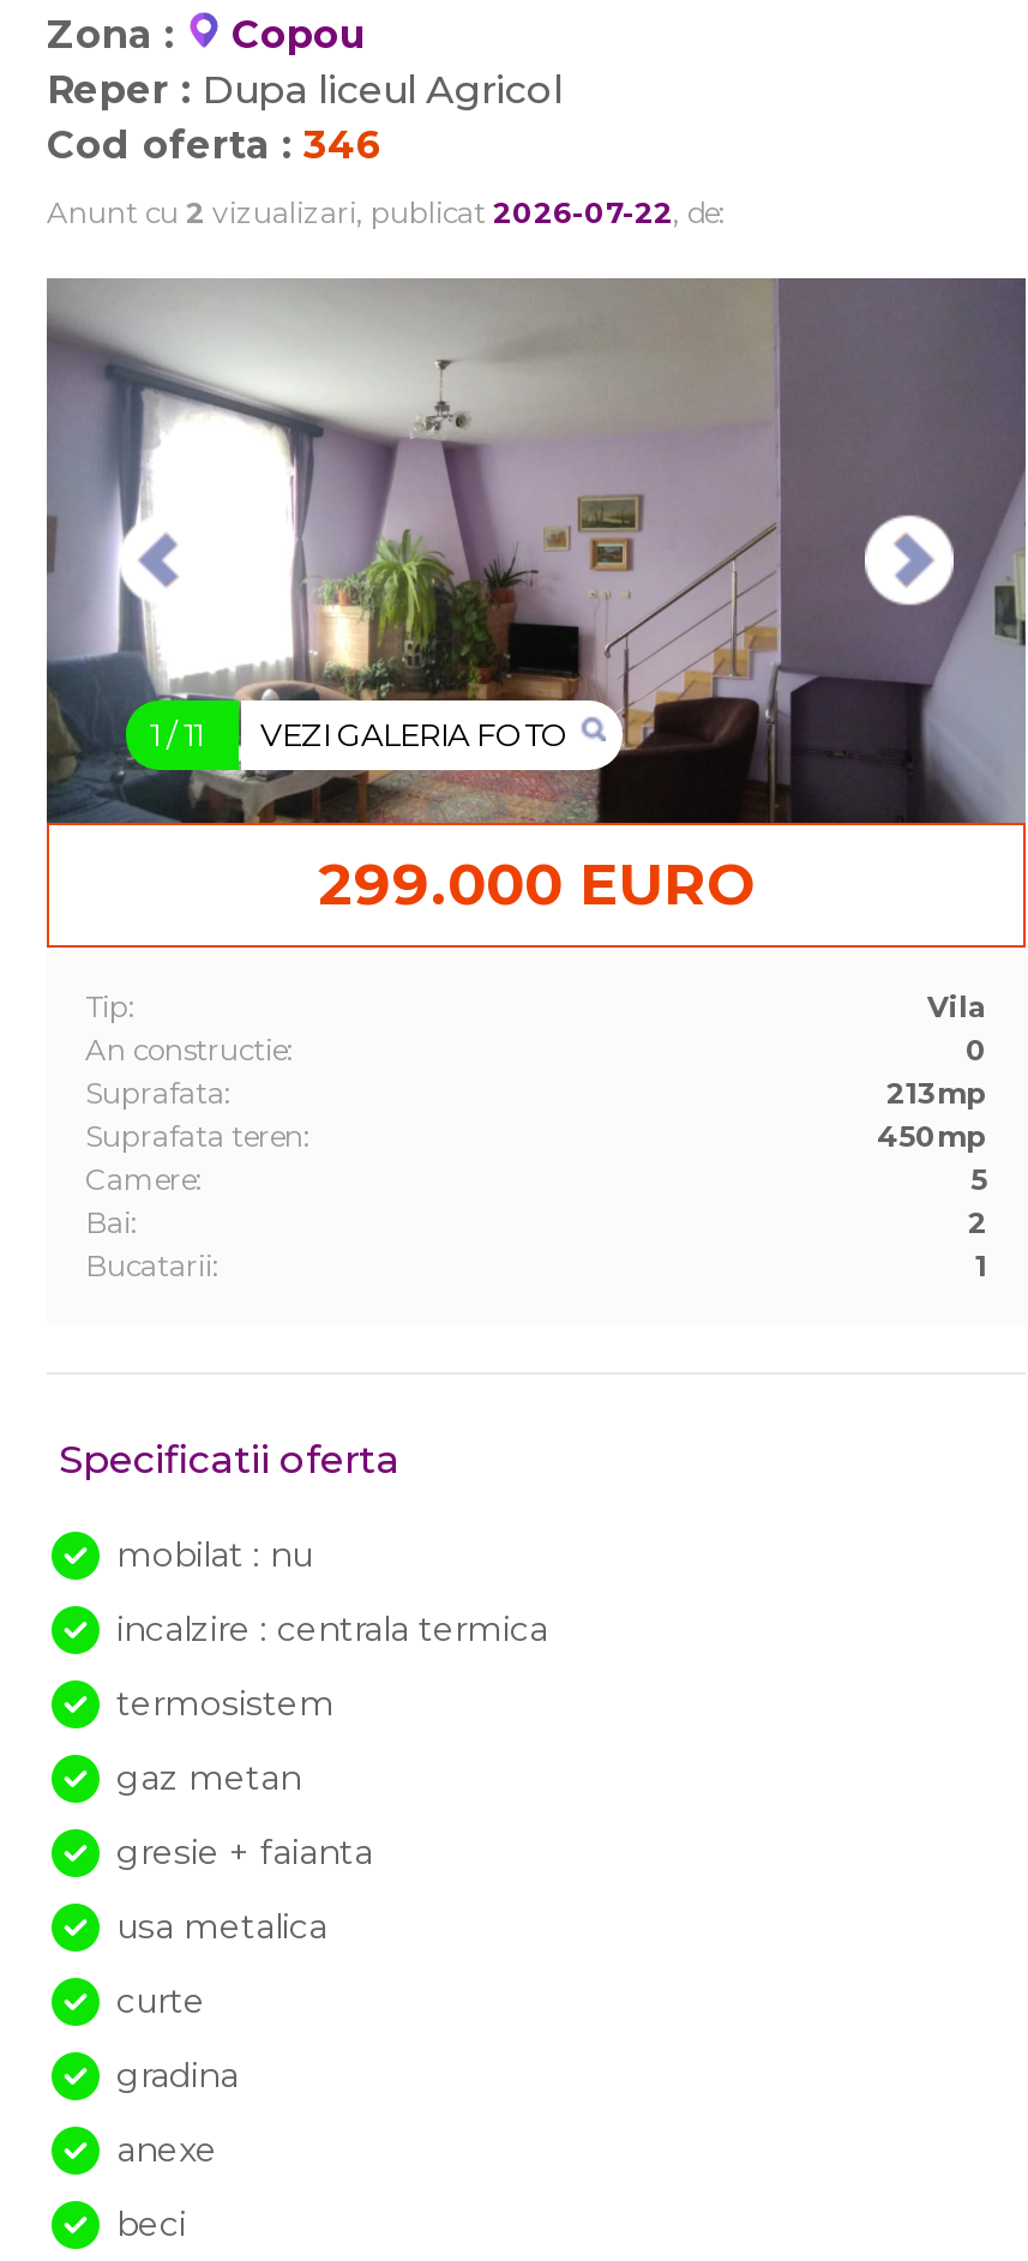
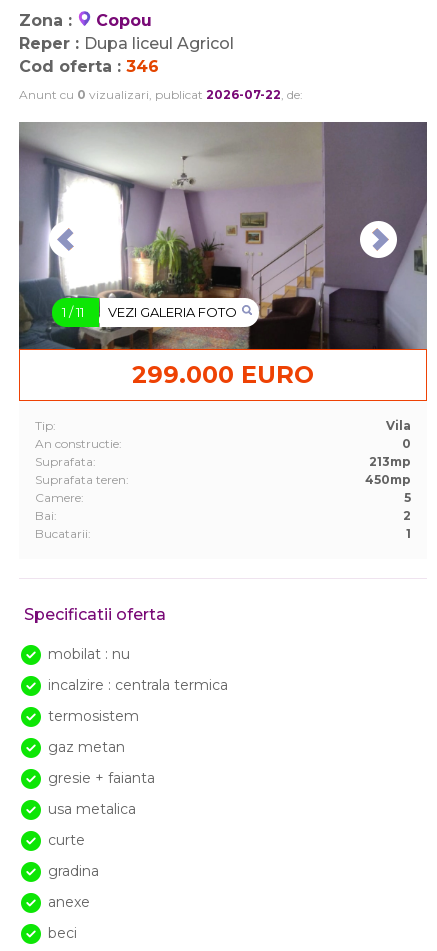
- Anunt cu 2 vizualizari, publicat 2026-07-22, de:
+ Anunt cu 0 vizualizari, publicat 2026-07-22, de:
